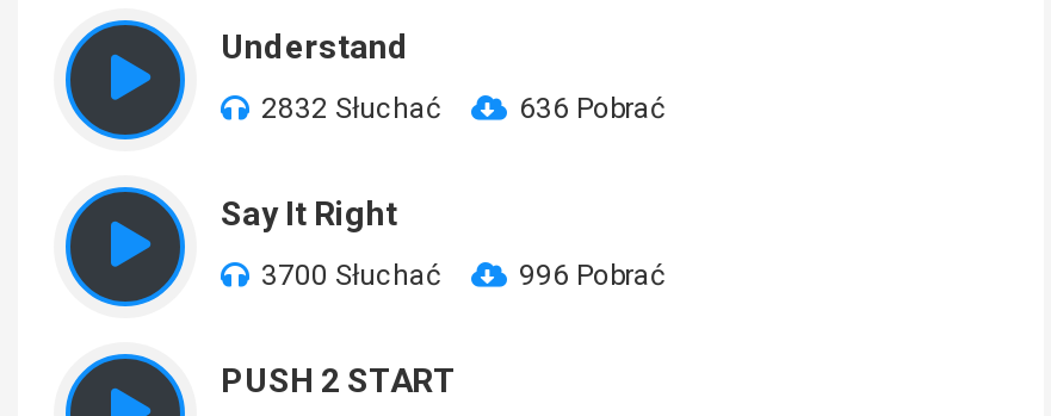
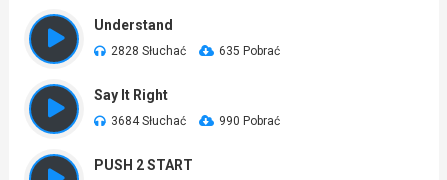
- 2832 Słuchać
+ 2828 Słuchać

- 636 Pobrać
+ 635 Pobrać

- 3700 Słuchać
+ 3684 Słuchać

- 996 Pobrać
+ 990 Pobrać
